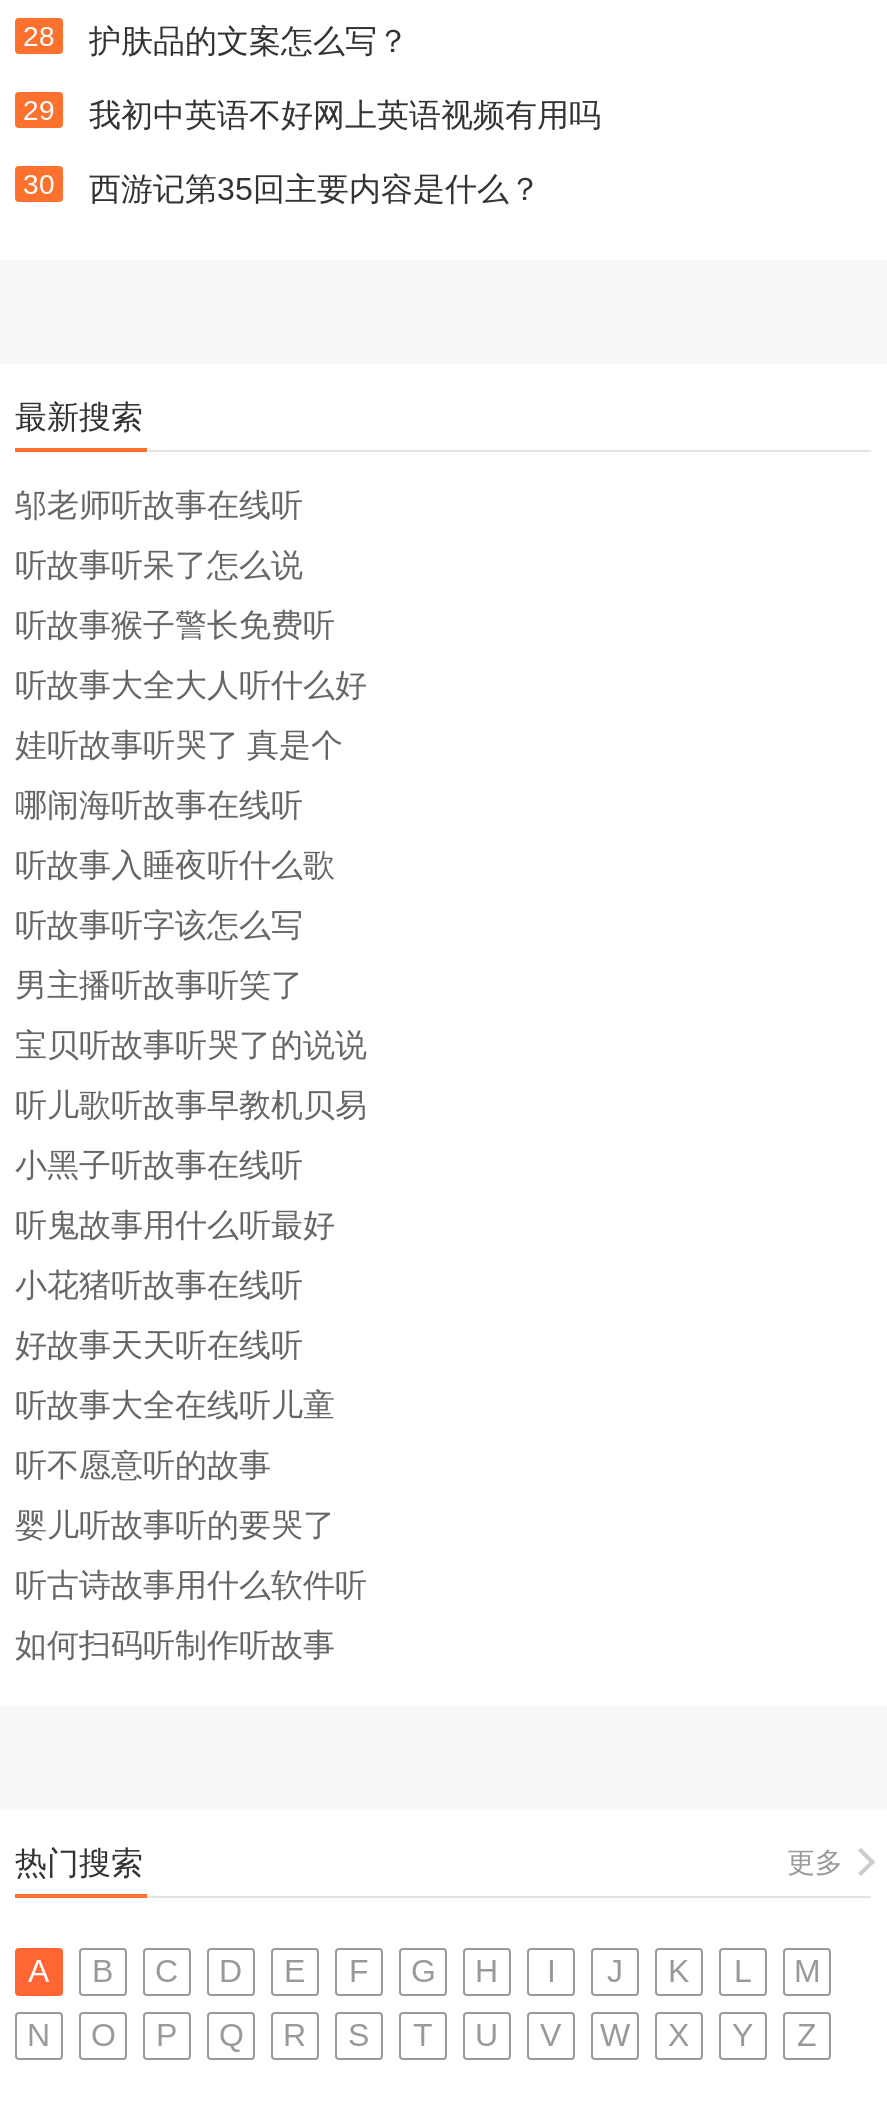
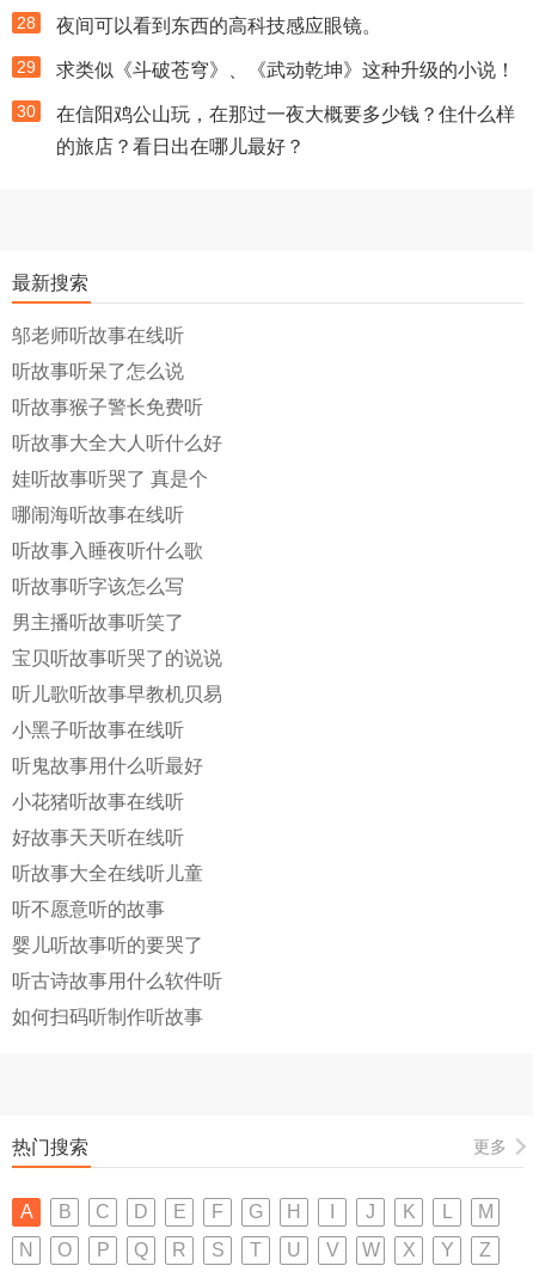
- 护肤品的文案怎么写？
+ 夜间可以看到东西的高科技感应眼镜。

- 我初中英语不好网上英语视频有用吗
+ 求类似《斗破苍穹》、《武动乾坤》这种升级的小说！

- 西游记第35回主要内容是什么？
+ 在信阳鸡公山玩，在那过一夜大概要多少钱？住什么样
+ 的旅店？看日出在哪儿最好？
